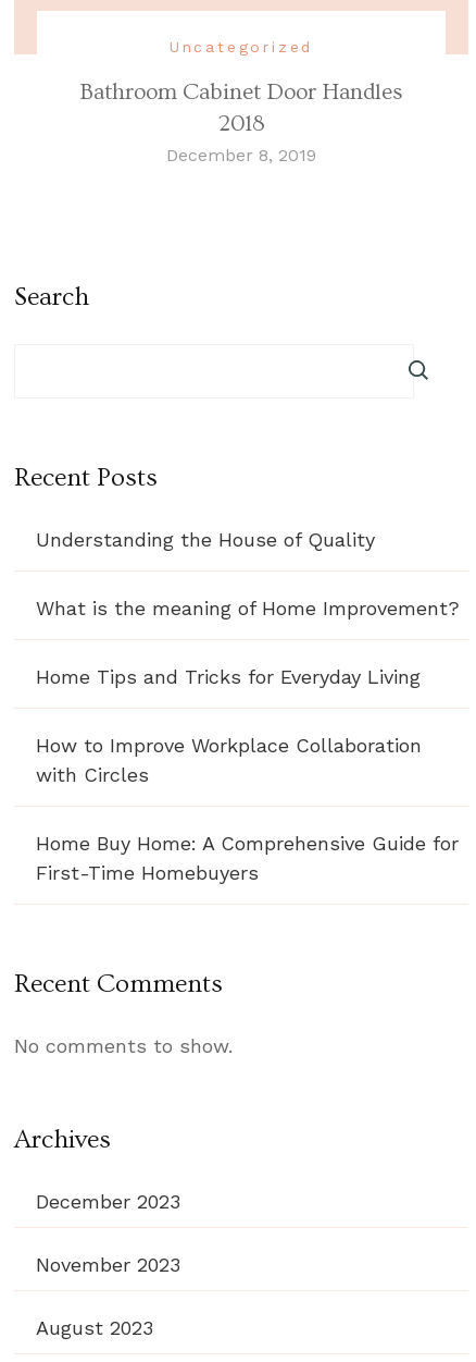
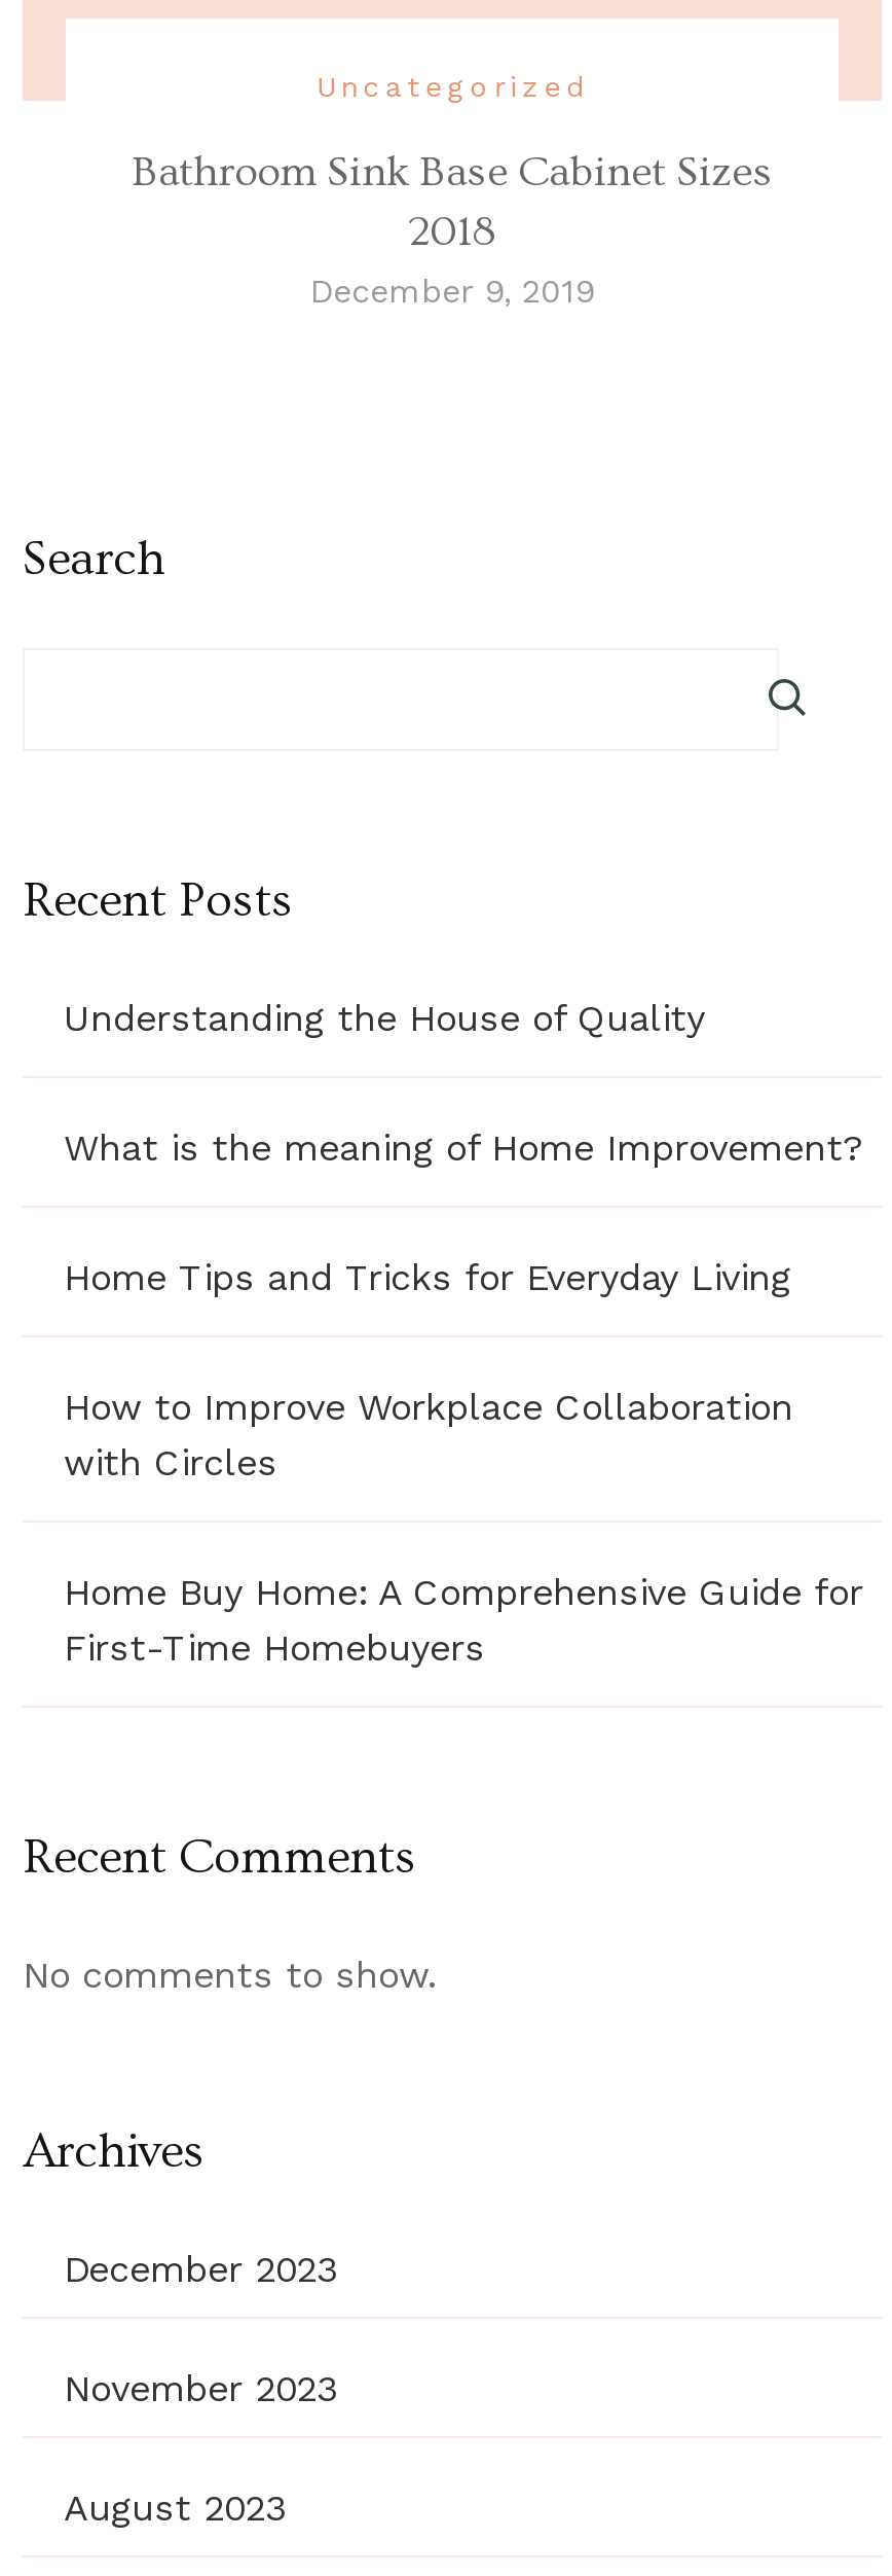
- Bathroom Cabinet Door Handles
+ Bathroom Sink Base Cabinet Sizes

- December 8, 2019
+ December 9, 2019
